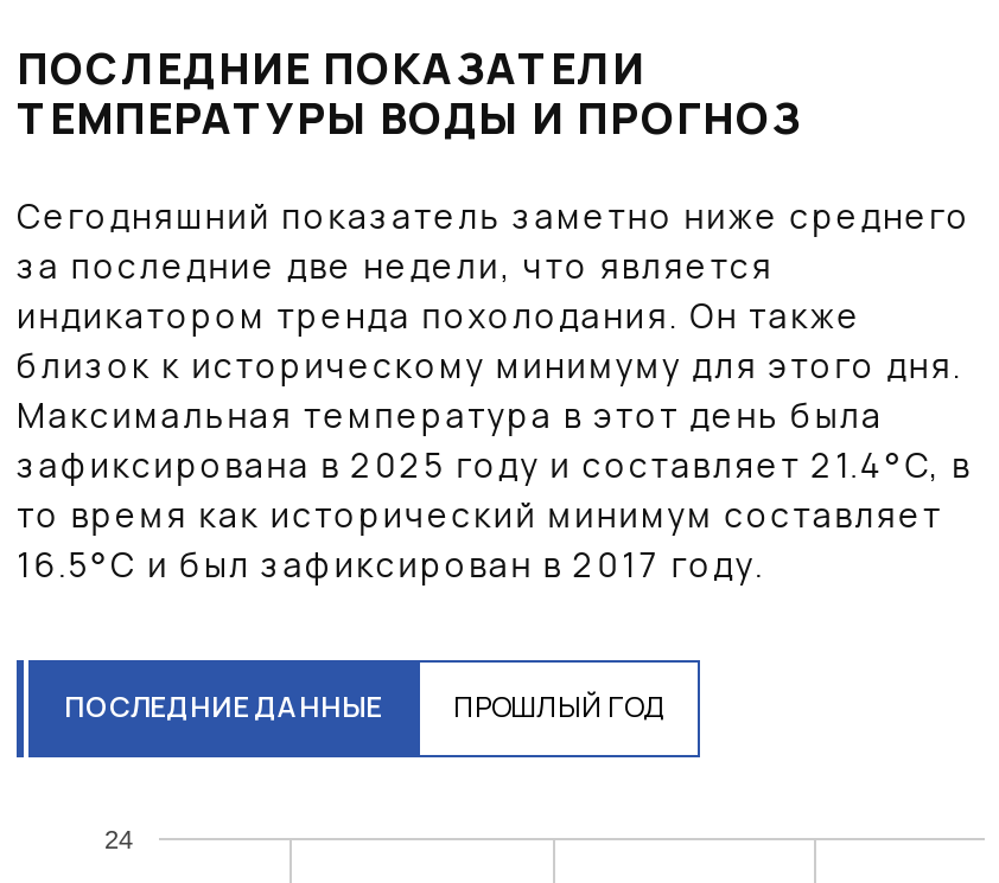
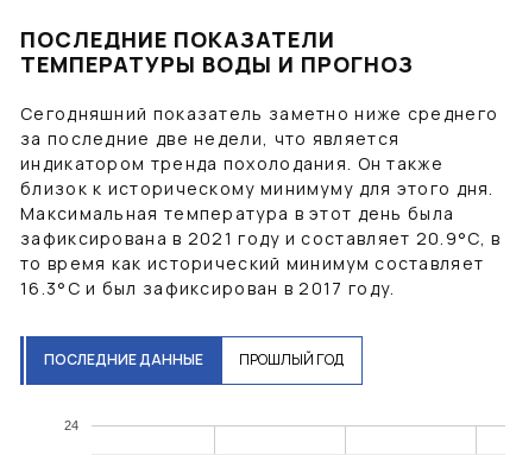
- зафиксирована в 2025 году и составляет 21.4 °C, в
+ зафиксирована в 2021 году и составляет 20.9 °C, в

- 16.5°C и был зафиксирован в 2017 году.
+ 16.3°C и был зафиксирован в 2017 году.
